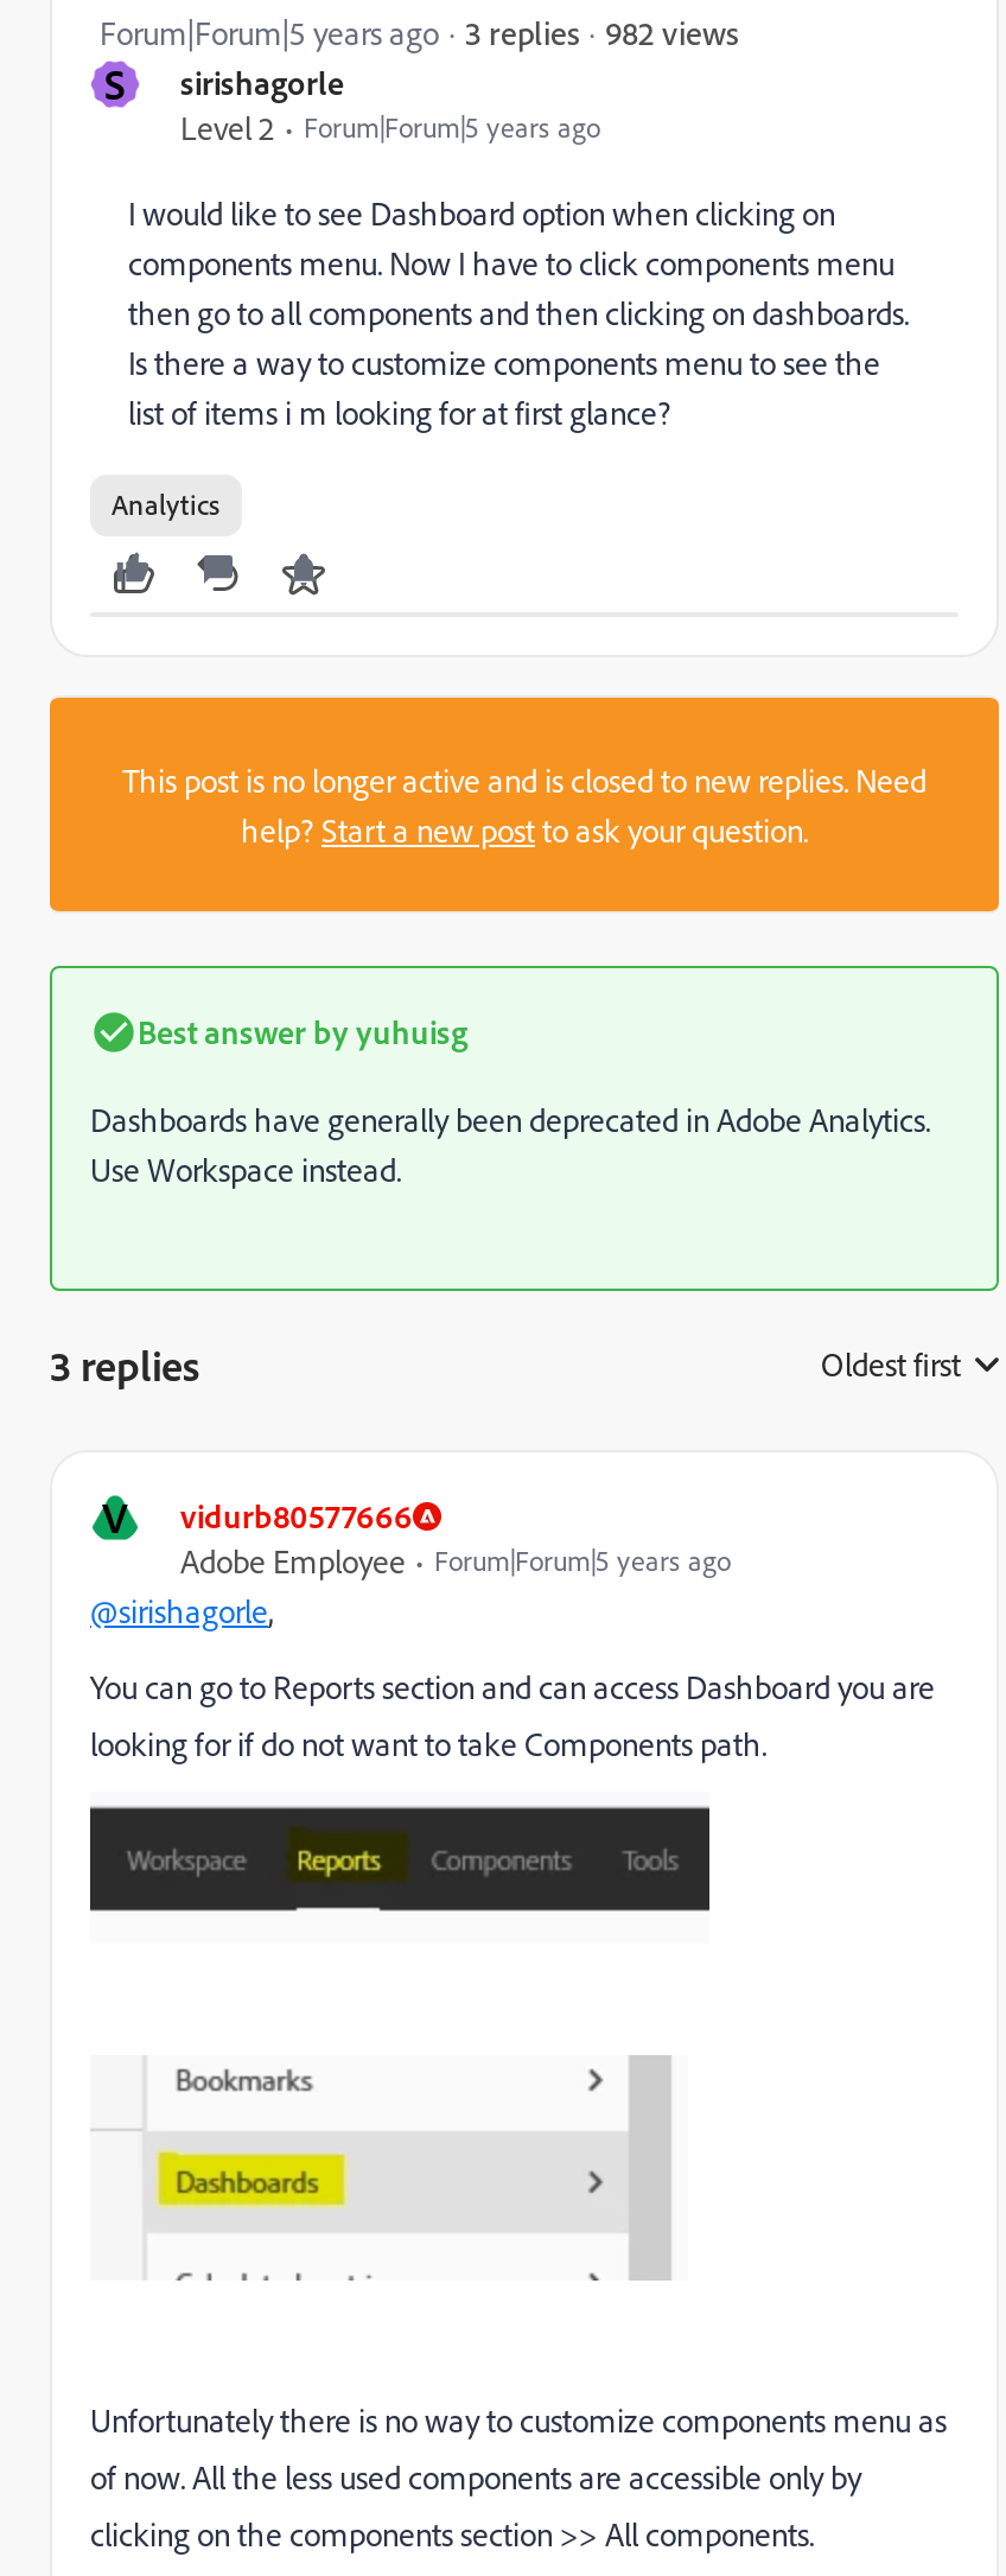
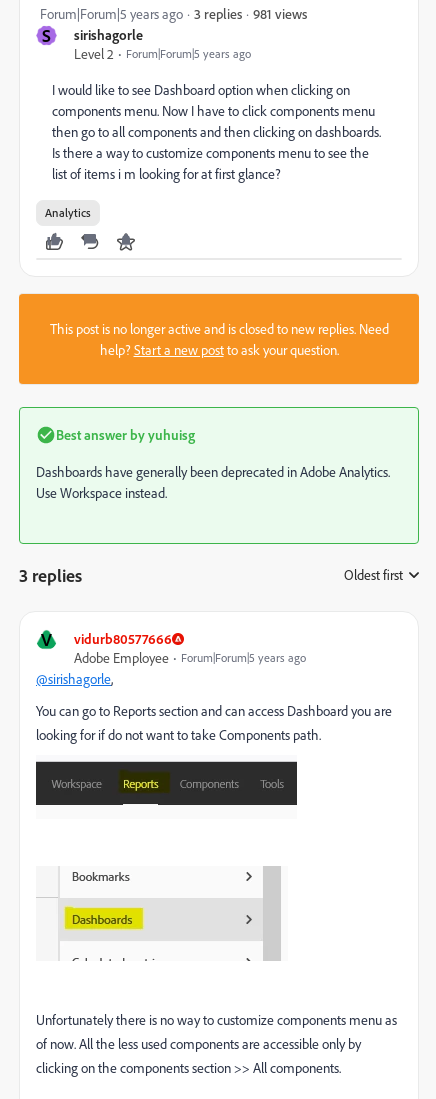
- 982 views
+ 981 views
